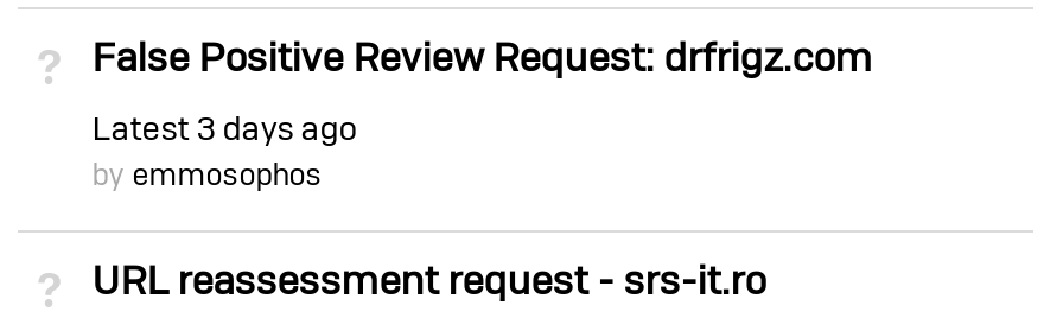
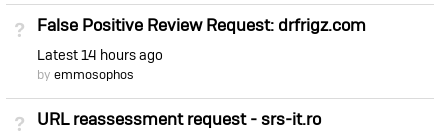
- Latest 3 days ago
+ Latest 14 hours ago
